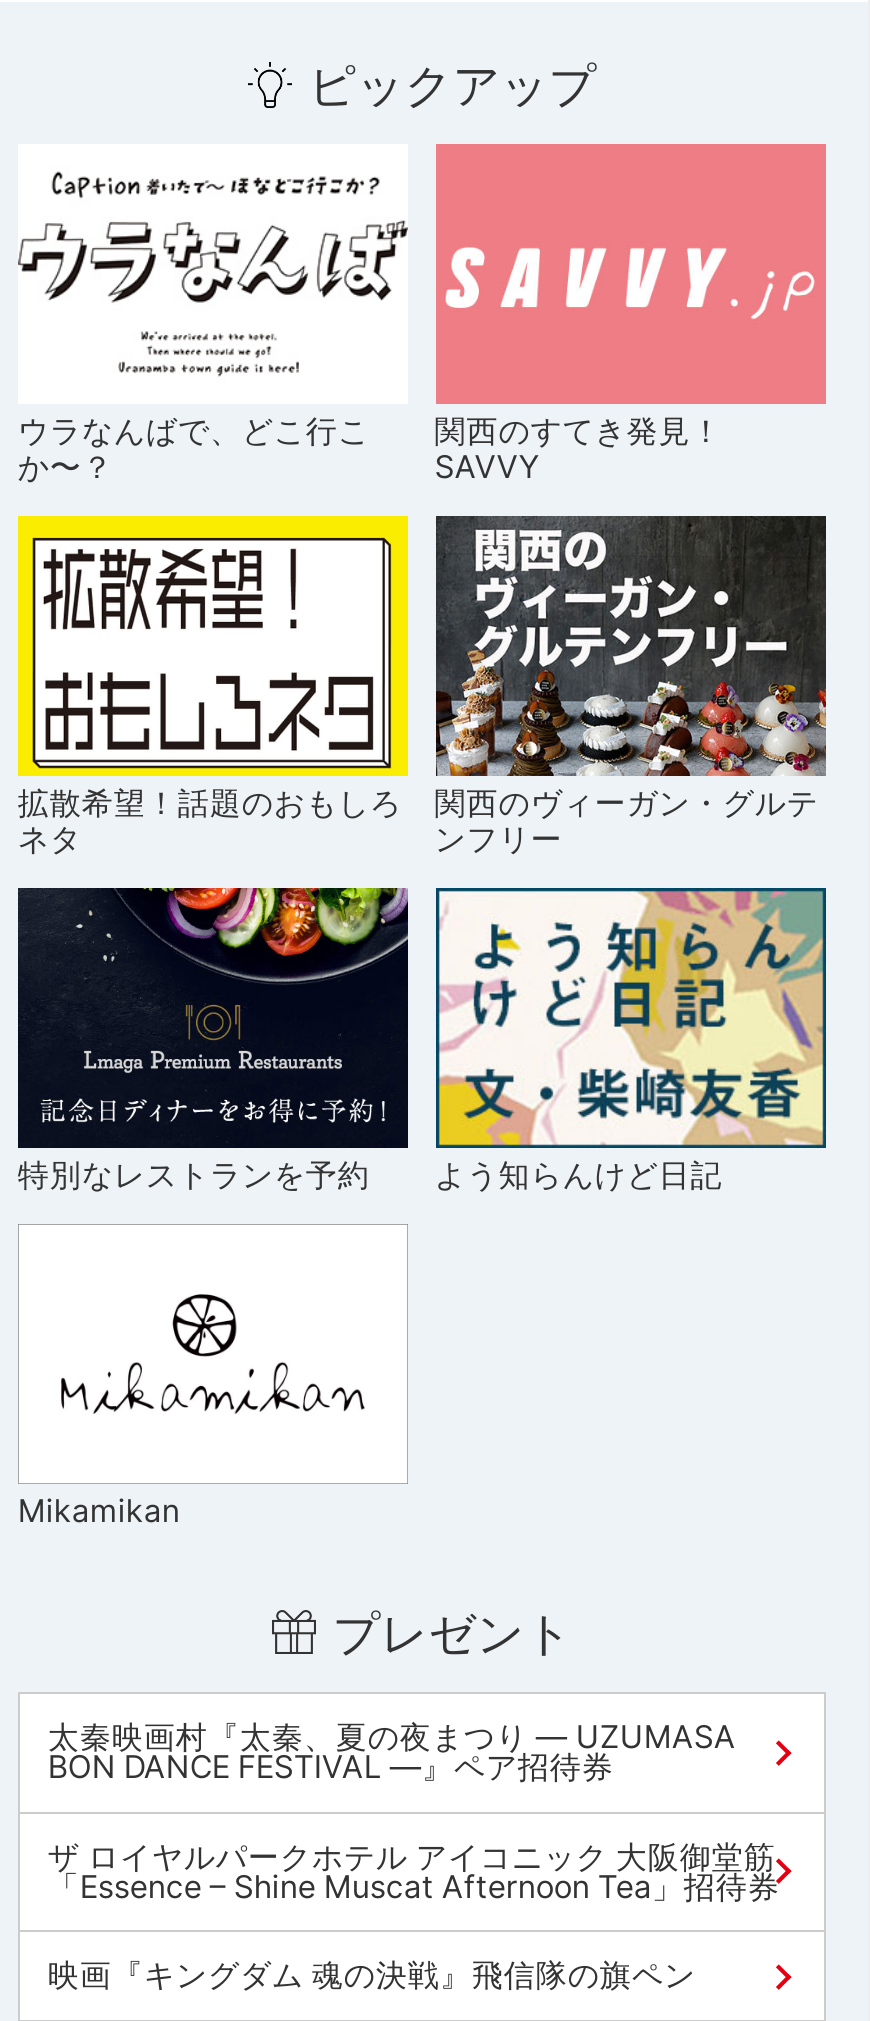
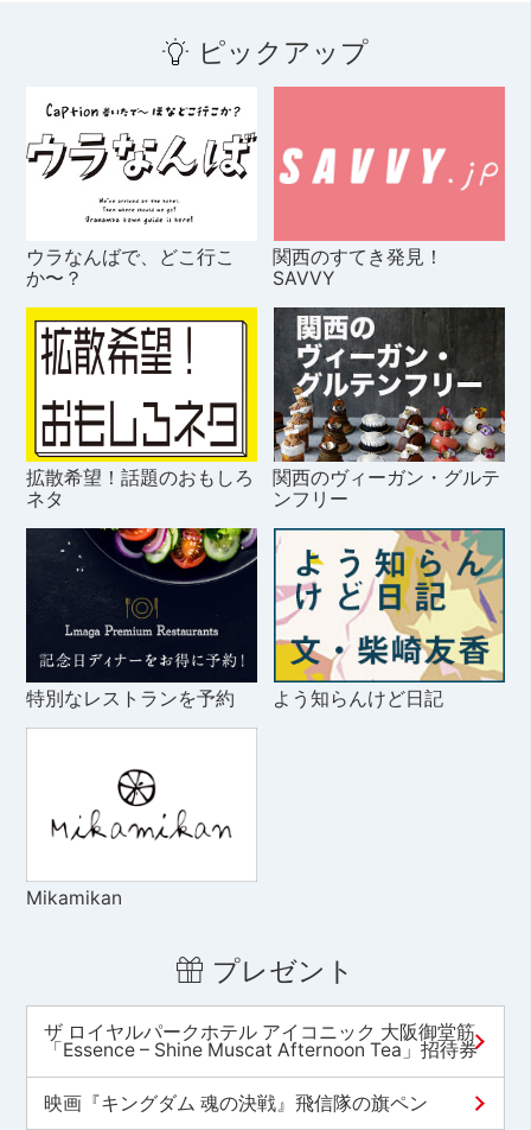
- 太秦映画村『太秦、夏の夜まつり ― UZUMASA
- BON DANCE FESTIVAL ―』ペア招待券
